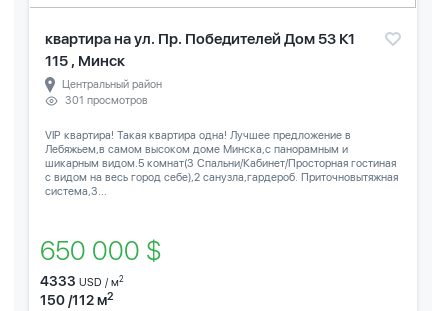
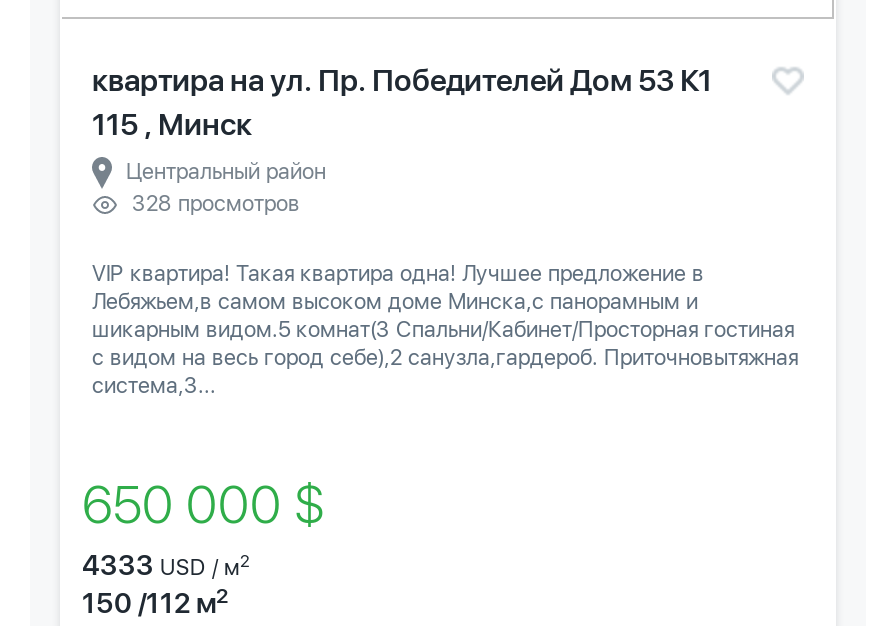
- 301 просмотров
+ 328 просмотров
